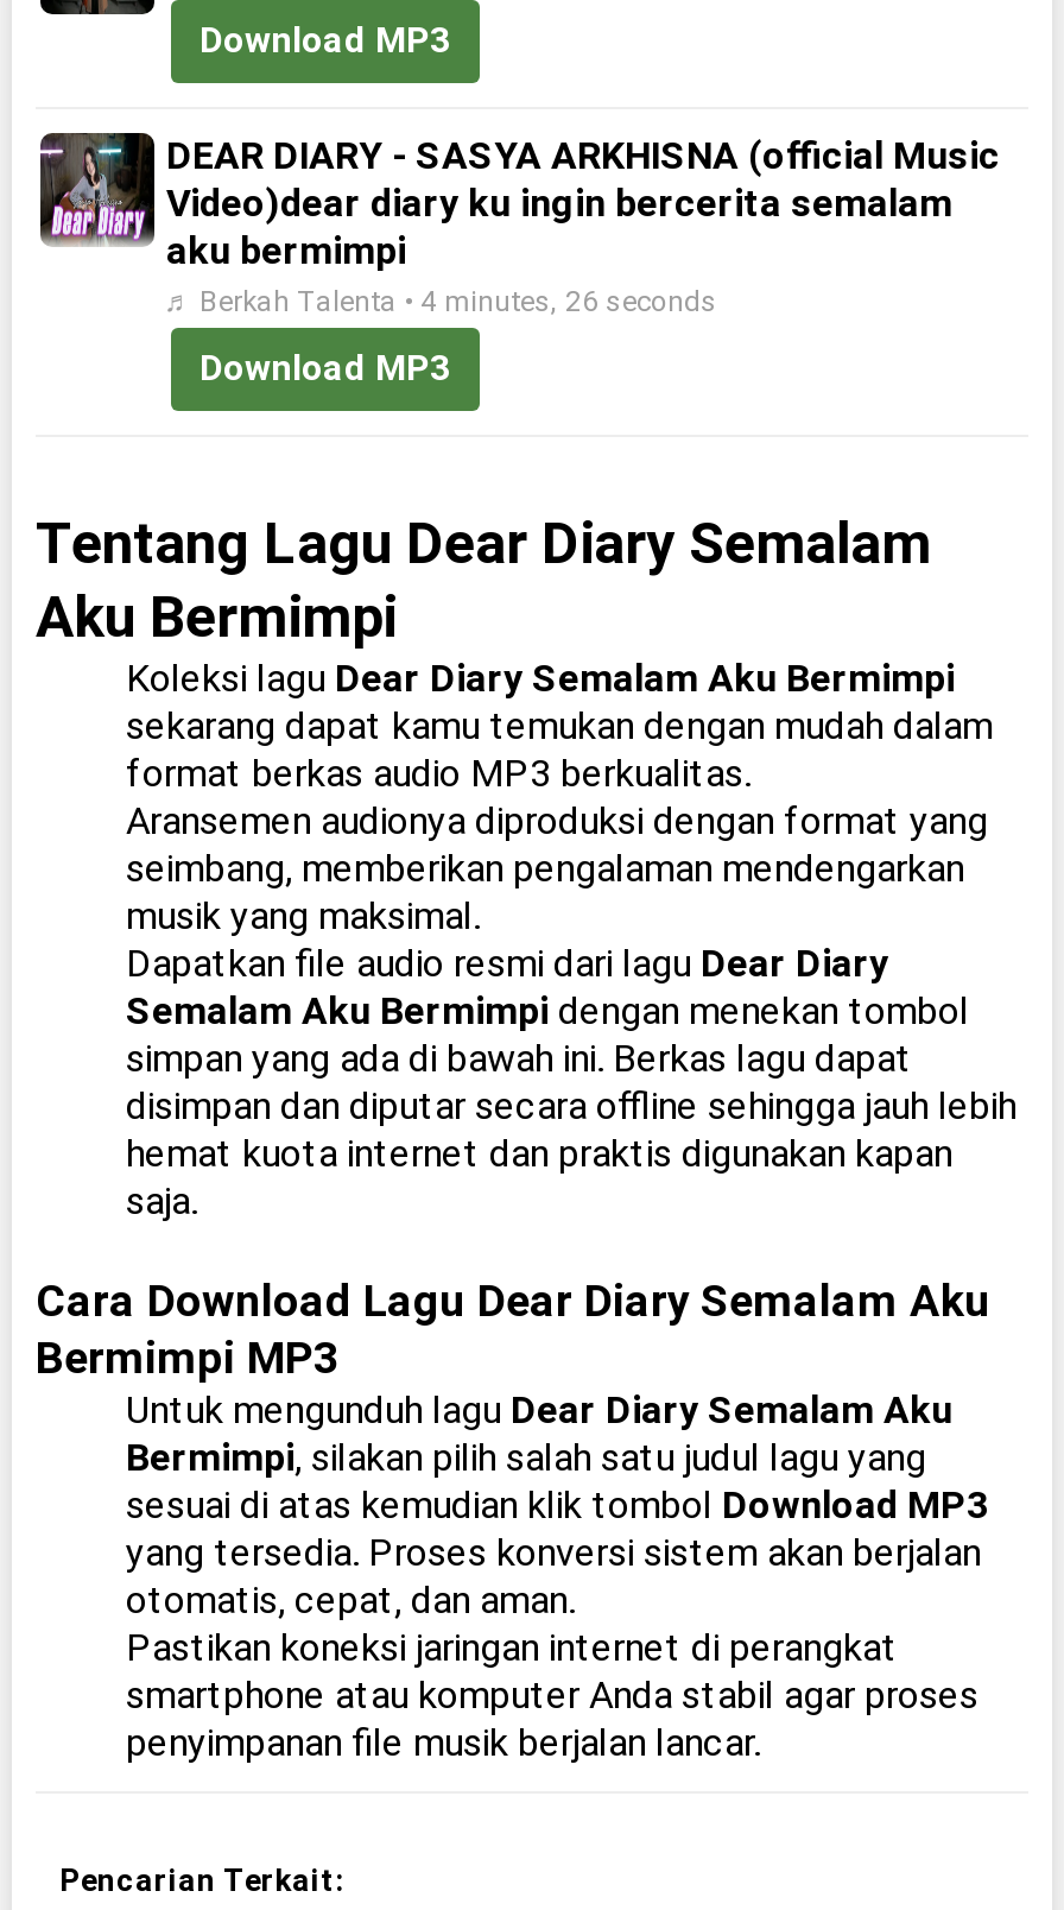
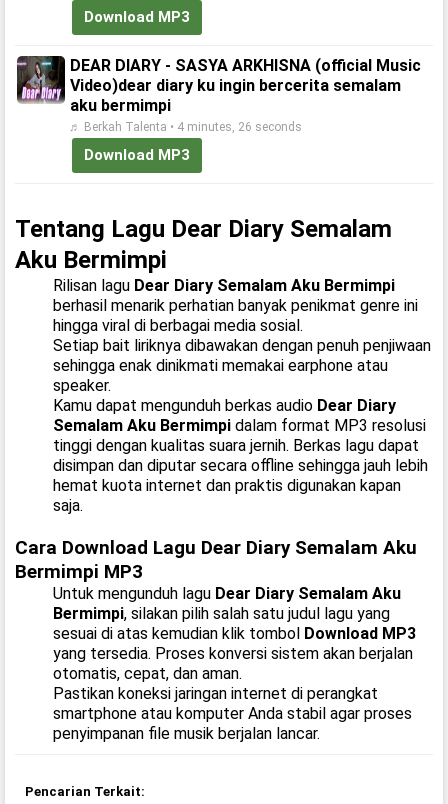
- Koleksi lagu Dear Diary Semalam Aku Bermimpi
- sekarang dapat kamu temukan dengan mudah dalam
- format berkas audio MP3 berkualitas.
- Aransemen audionya diproduksi dengan format yang
- seimbang, memberikan pengalaman mendengarkan
- musik yang maksimal.
- Dapatkan file audio resmi dari lagu Dear Diary
- Semalam Aku Bermimpi dengan menekan tombol
- simpan yang ada di bawah ini. Berkas lagu dapat
+ Rilisan lagu Dear Diary Semalam Aku Bermimpi
+ berhasil menarik perhatian banyak penikmat genre ini
+ hingga viral di berbagai media sosial.
+ Setiap bait liriknya dibawakan dengan penuh penjiwaan
+ sehingga enak dinikmati memakai earphone atau
+ speaker.
+ Kamu dapat mengunduh berkas audio Dear Diary
+ Semalam Aku Bermimpi dalam format MP3 resolusi
+ tinggi dengan kualitas suara jernih. Berkas lagu dapat
